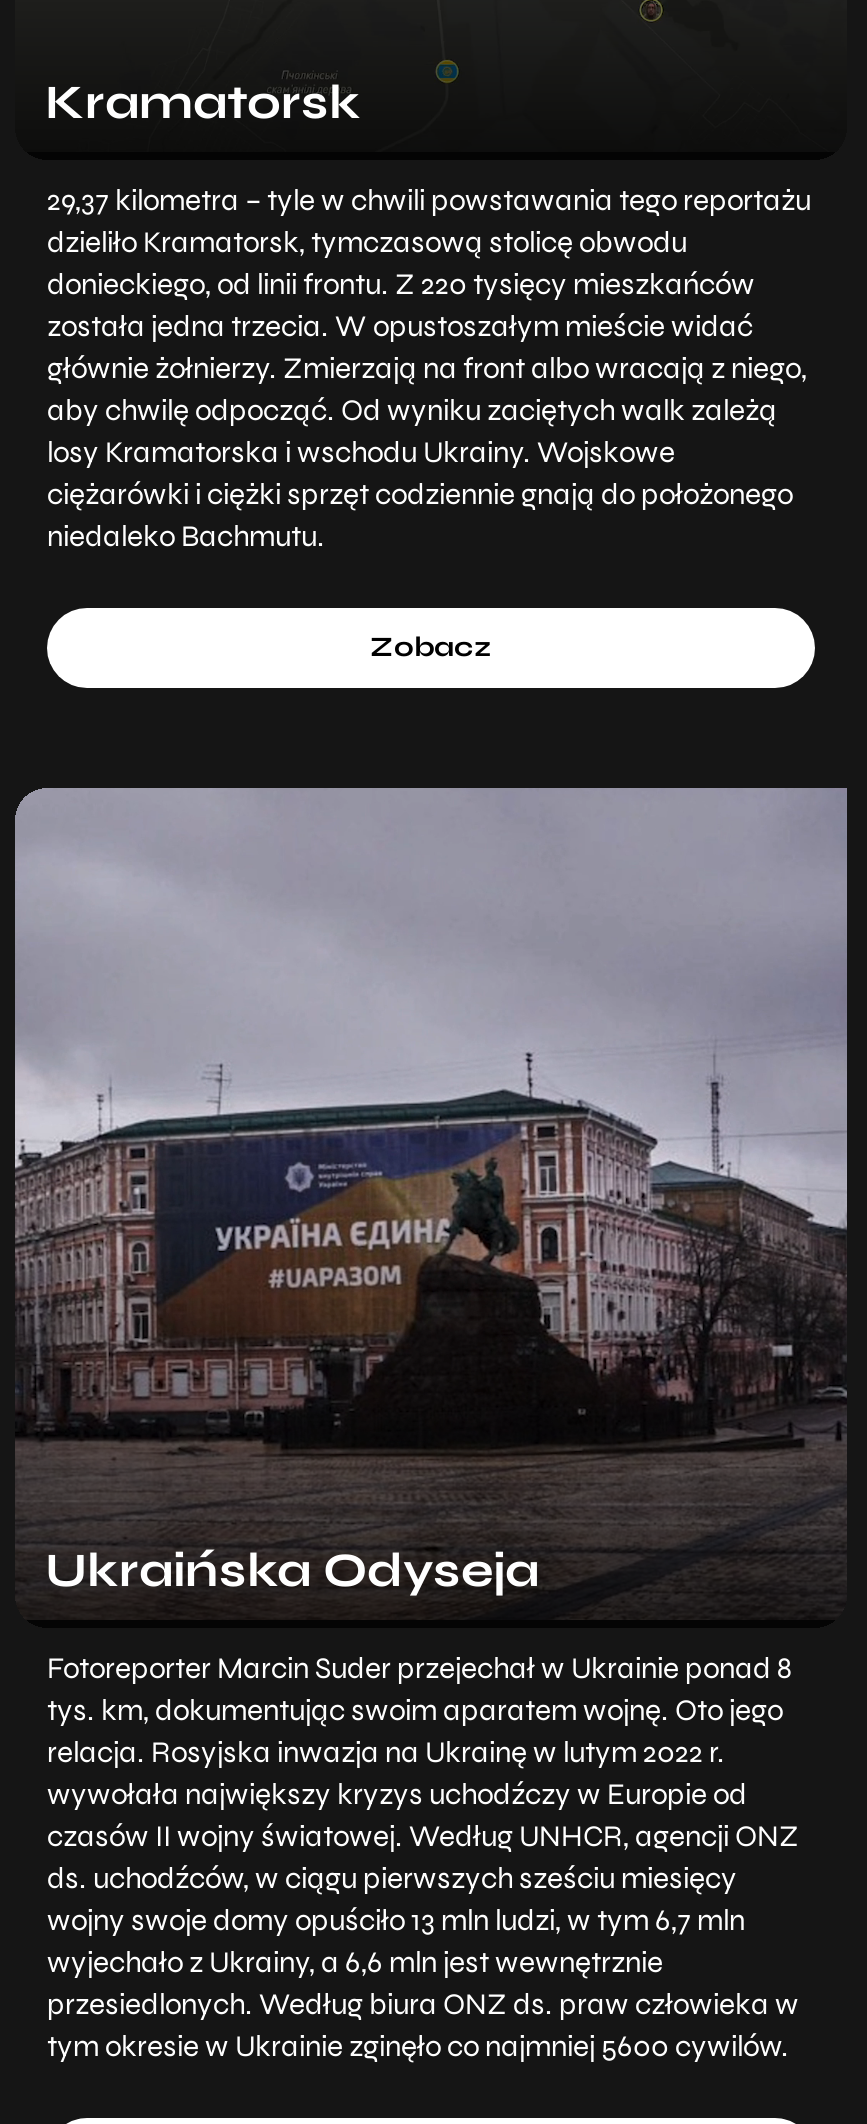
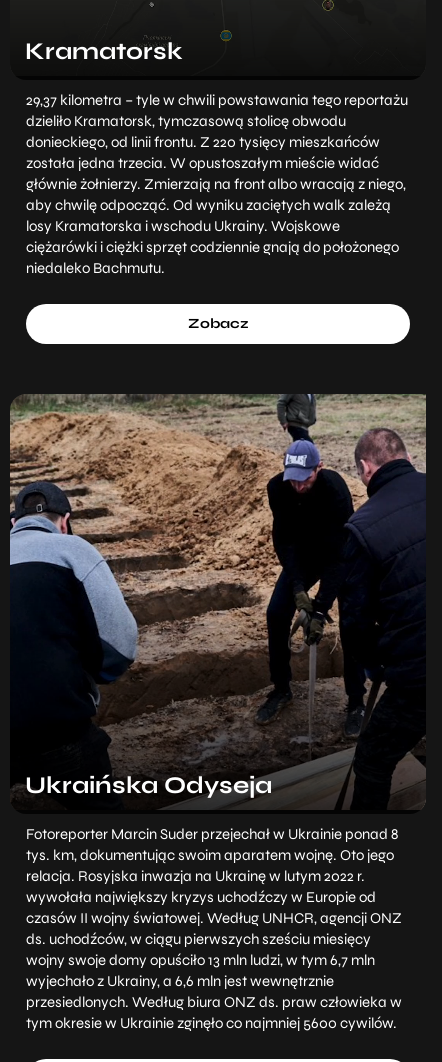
- [image]
+ [image]
